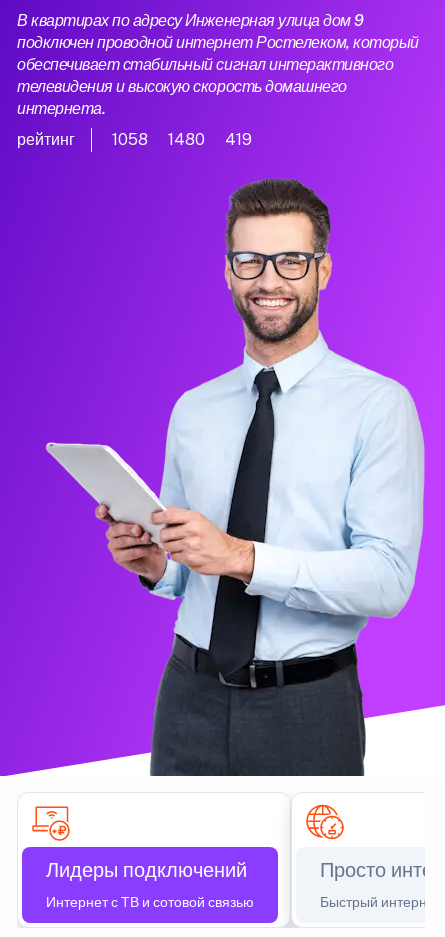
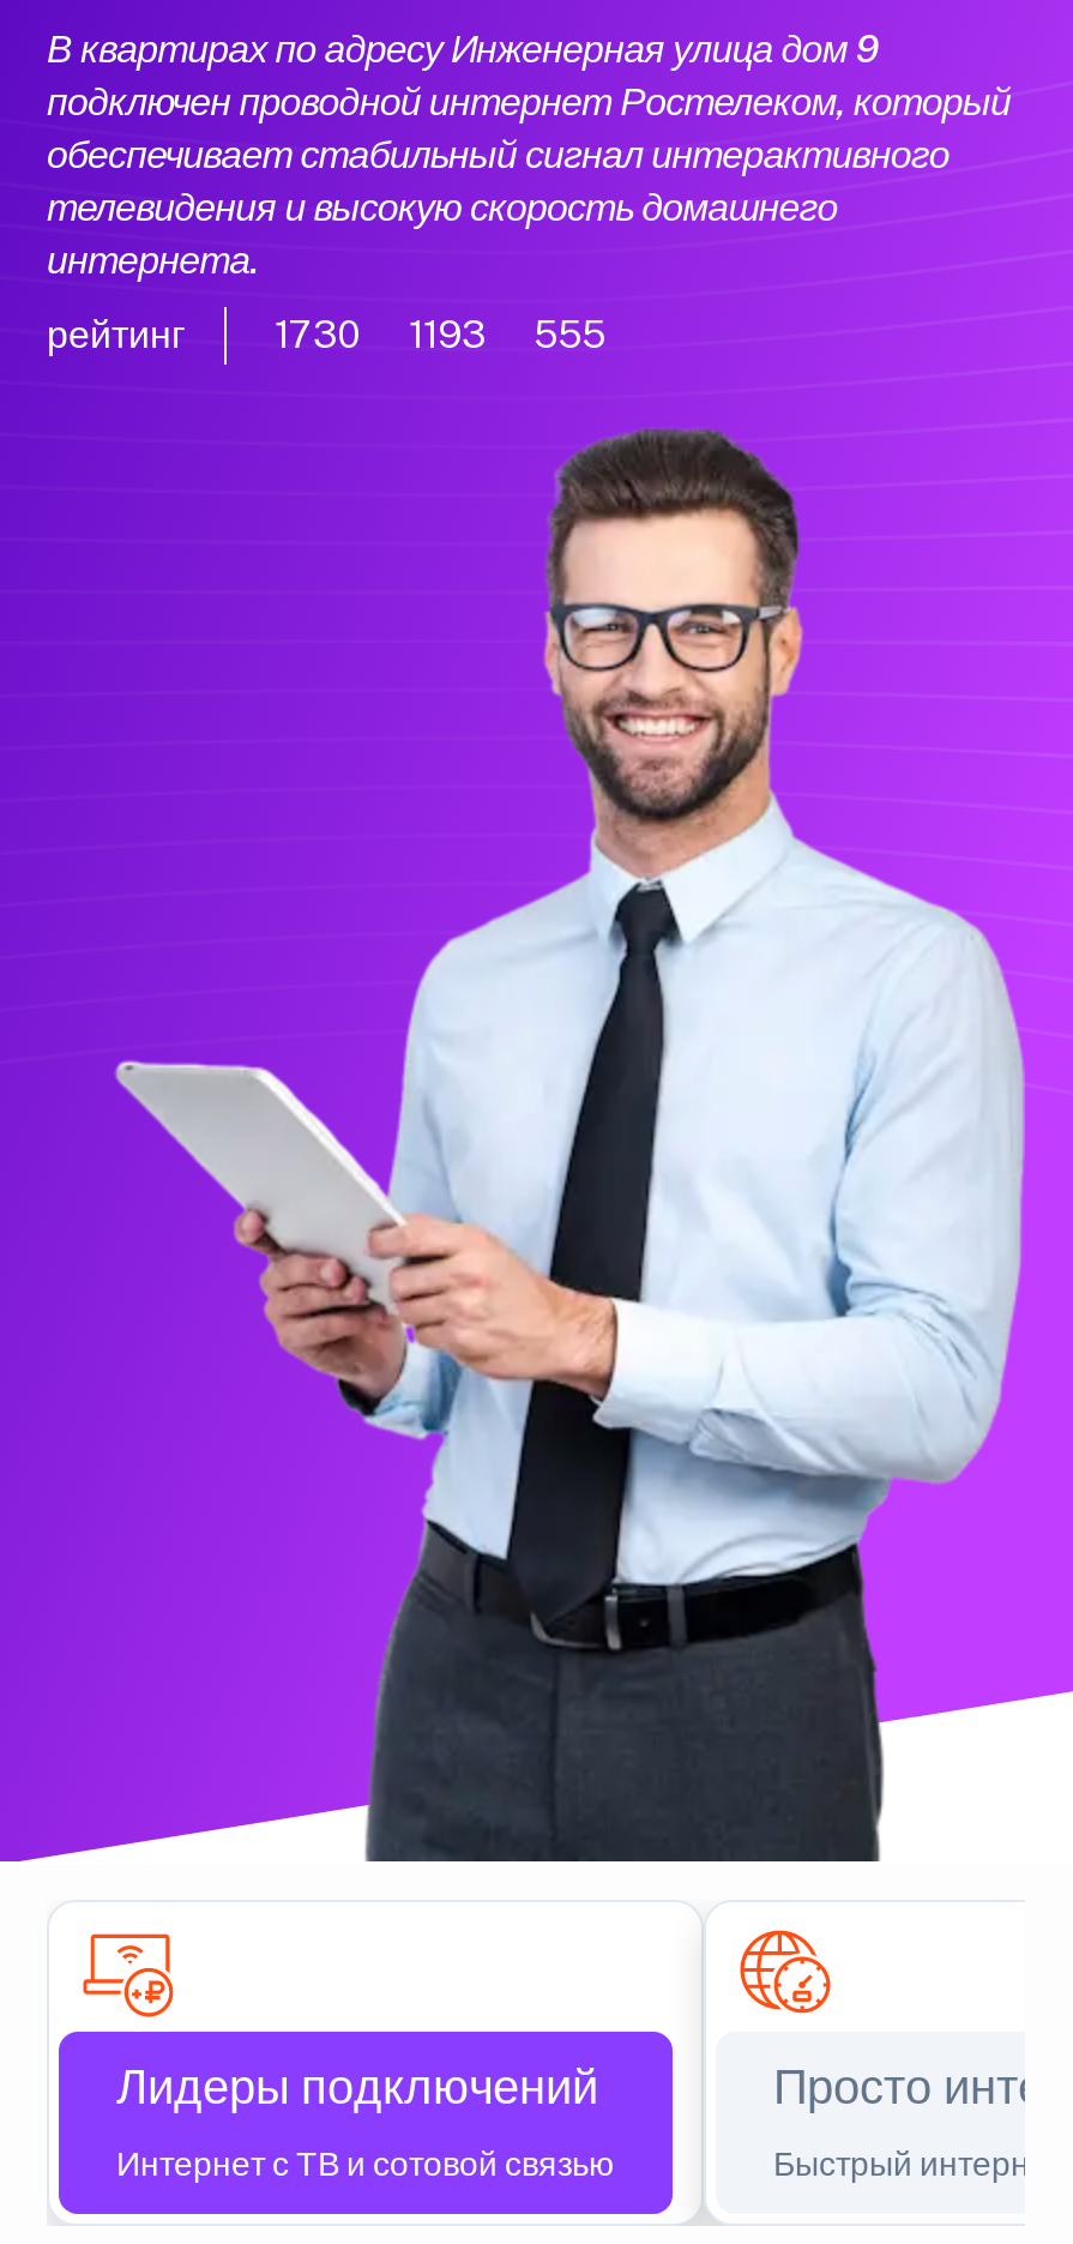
- 1058
+ 1730

- 1480
+ 1193

- 419
+ 555
